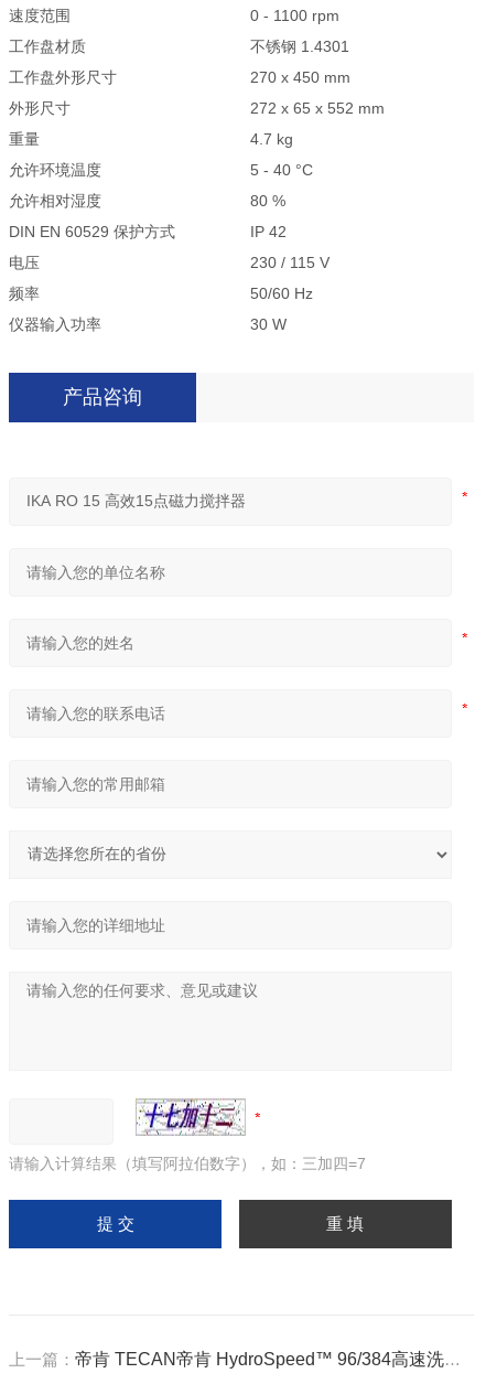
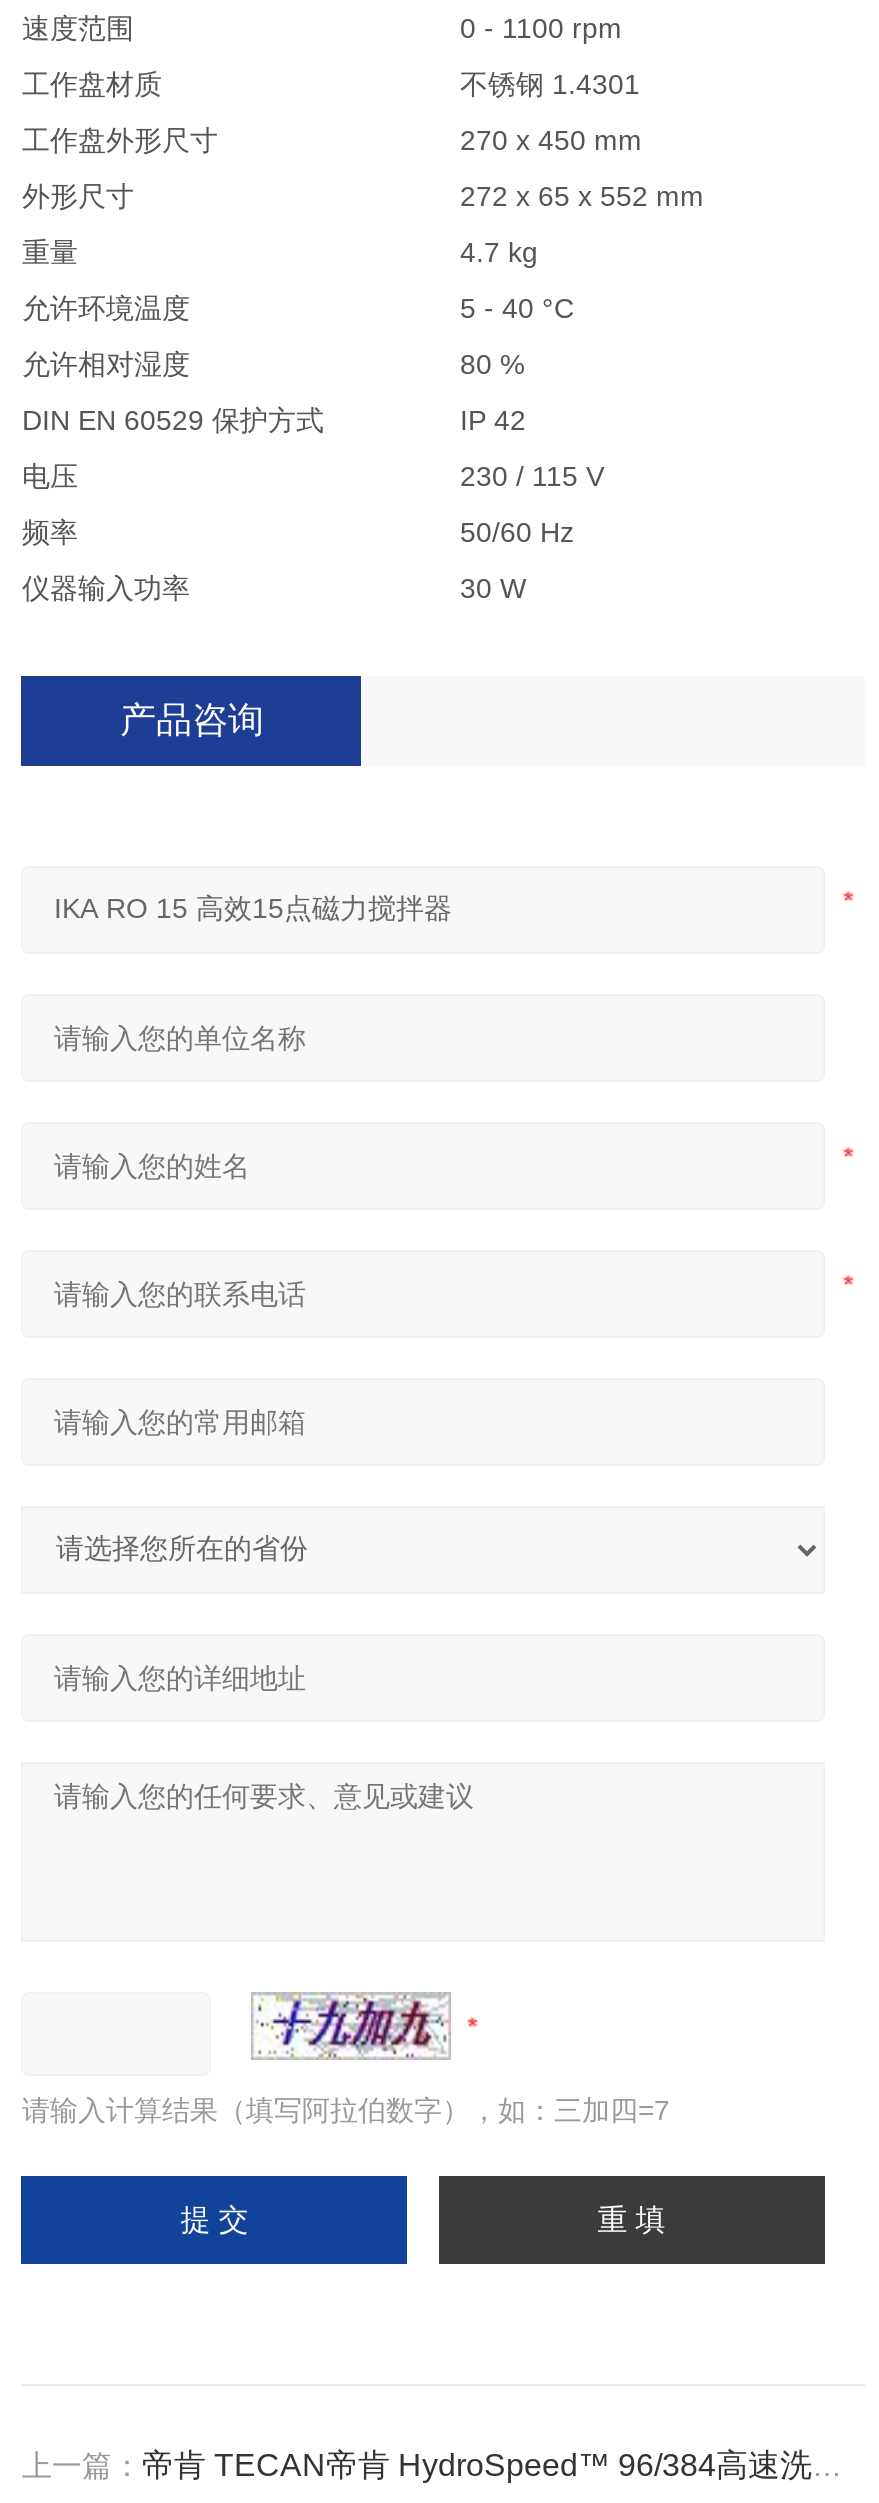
- [image]
+ [image]
